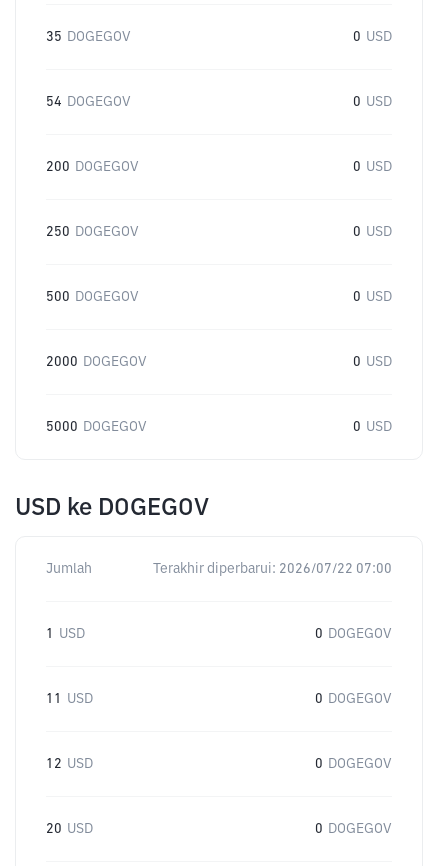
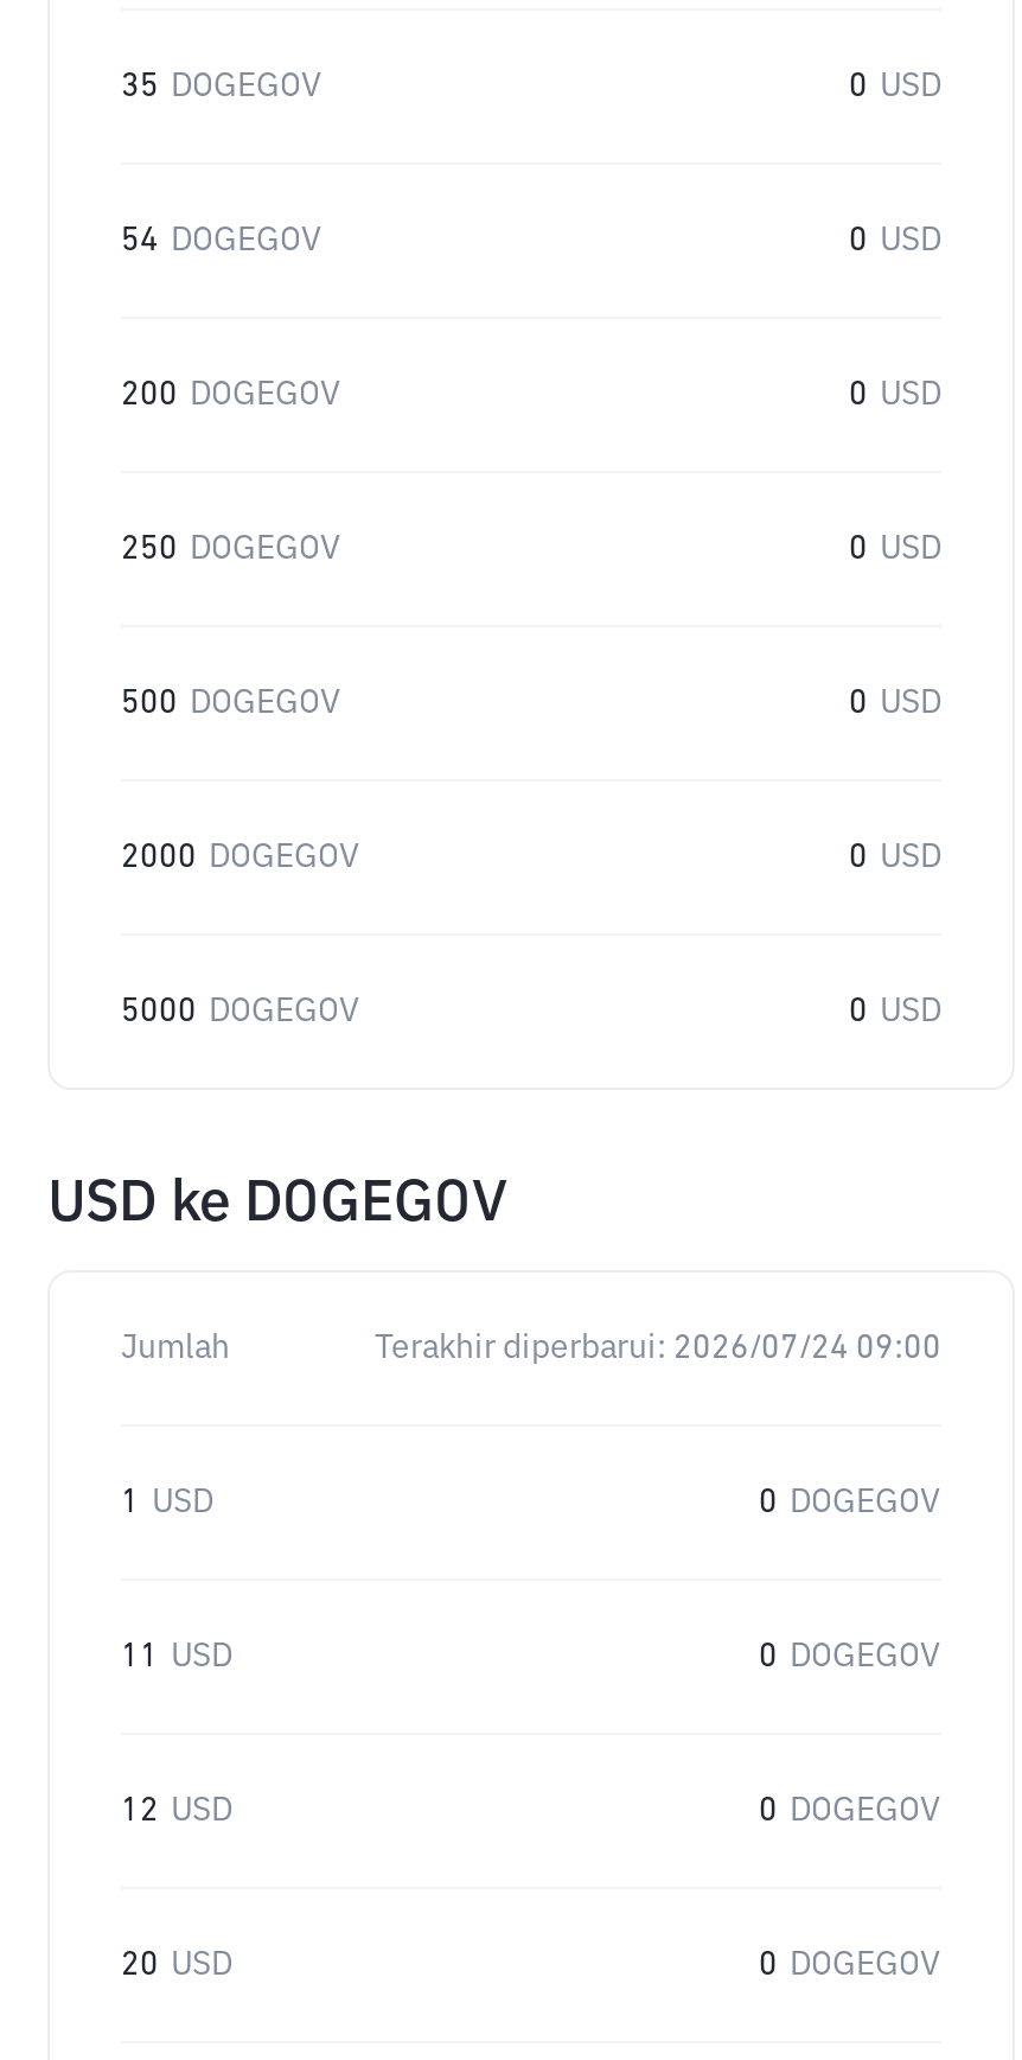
- Terakhir diperbarui: 2026/07/22 07:00
+ Terakhir diperbarui: 2026/07/24 09:00
